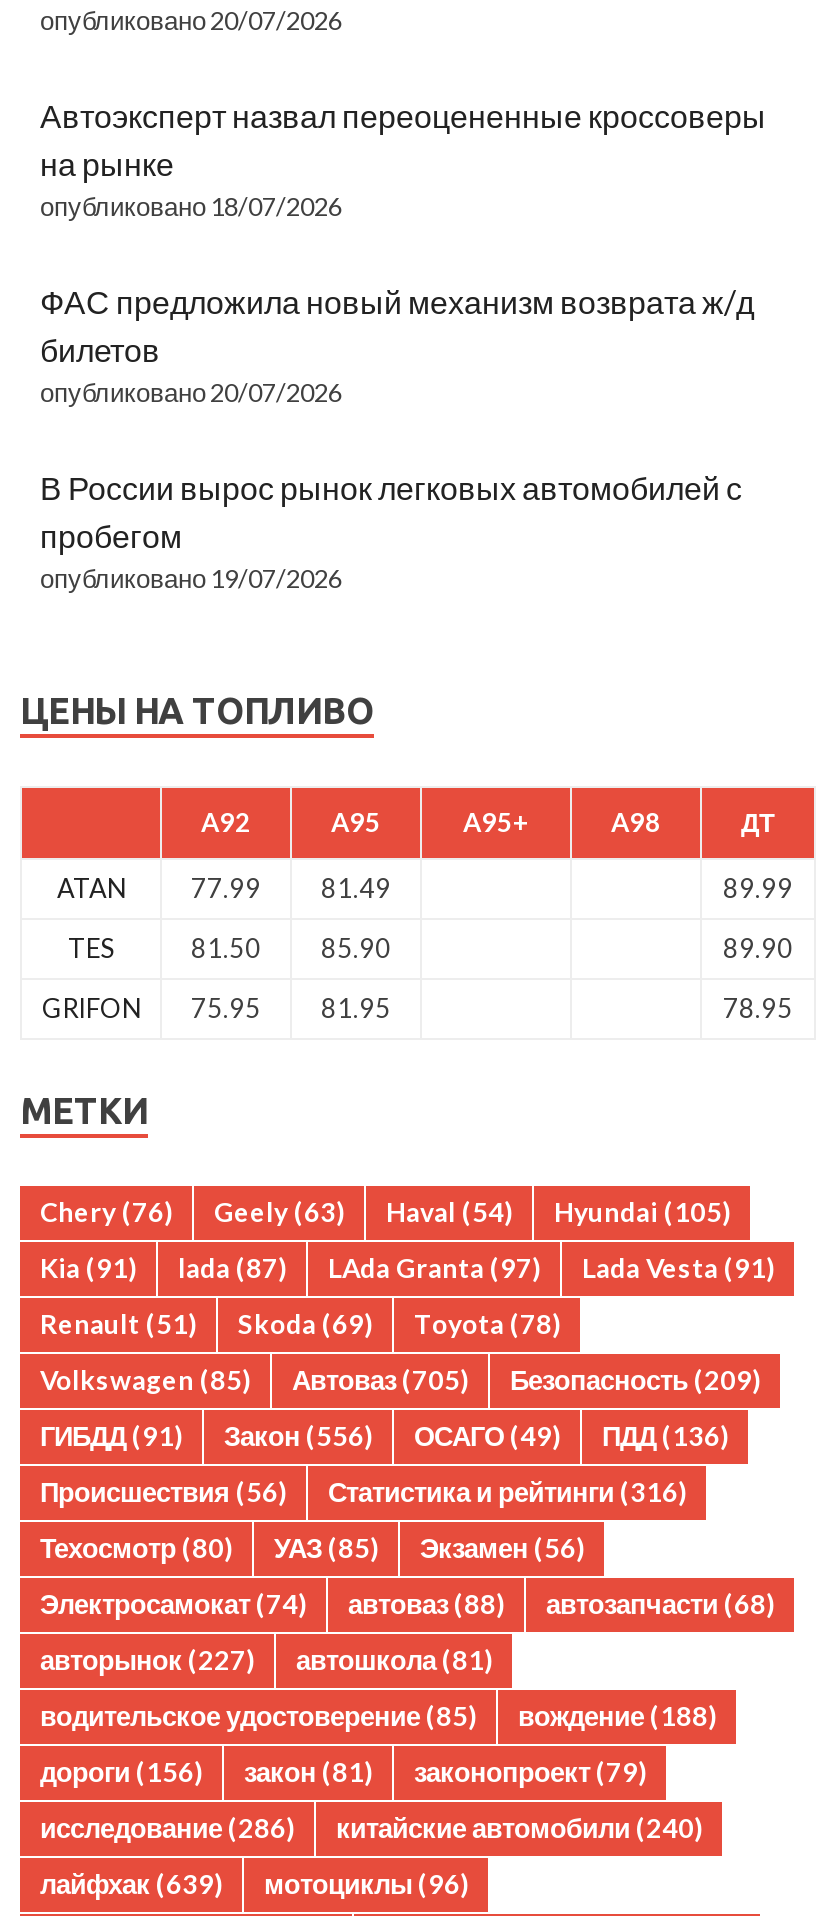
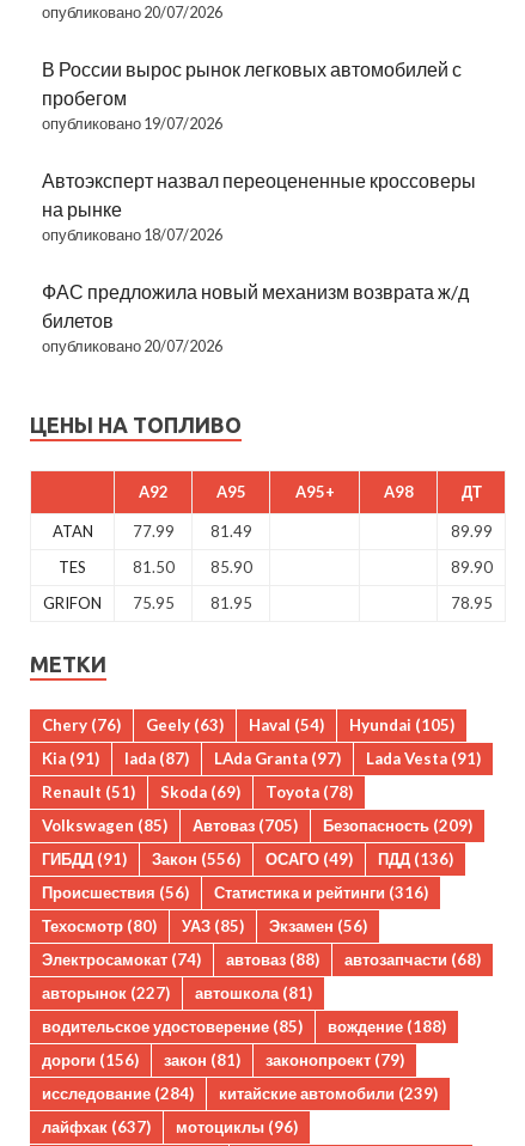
moved down: Автоэксперт назвал переоцененные кроссоверы | на рынке | опубликовано 18/07/2026 | ФАС предложила новый механизм возврата ж/д | билетов | опубликовано 20/07/2026

moved up: В России вырос рынок легковых автомобилей с | пробегом | опубликовано 19/07/2026

- исследование (286)
+ исследование (284)

- китайские автомобили (240)
+ китайские автомобили (239)

- лайфхак (639) мотоциклы (96)
+ лайфхак (637) мотоциклы (96)
